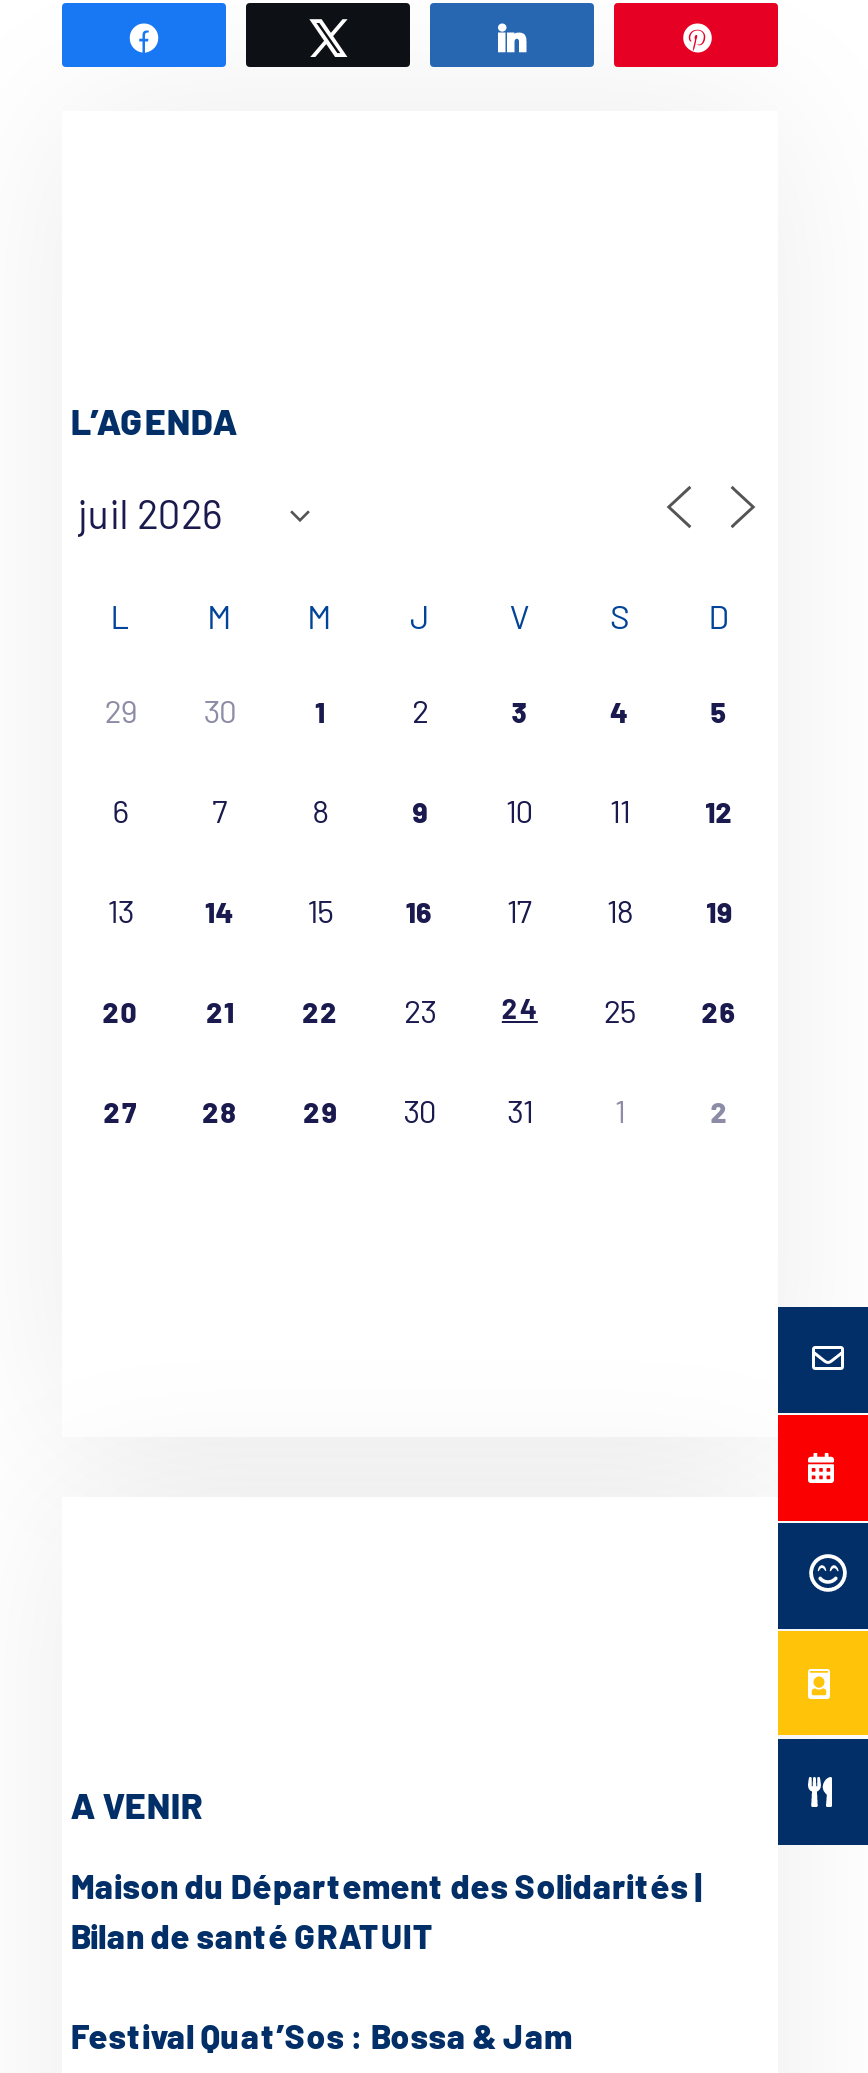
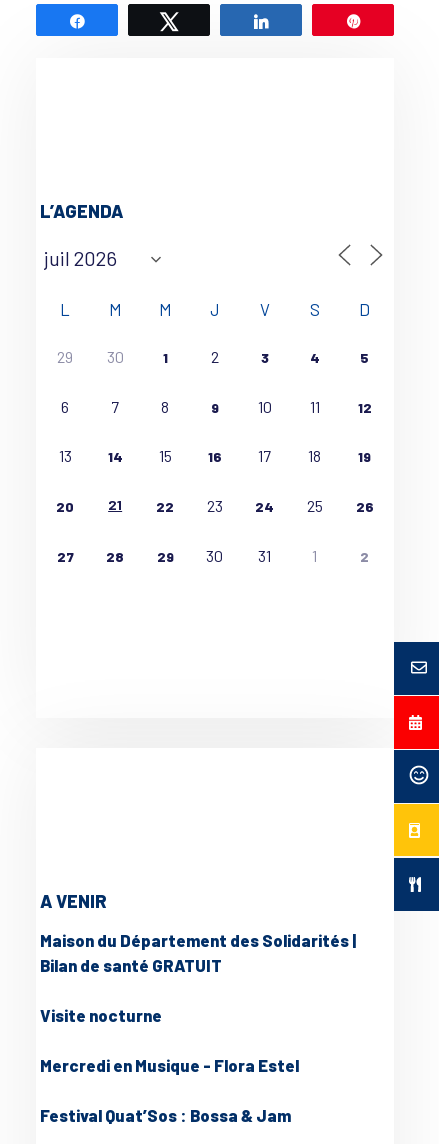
+ Visite nocturne
+ Mercredi en Musique - Flora Estel
